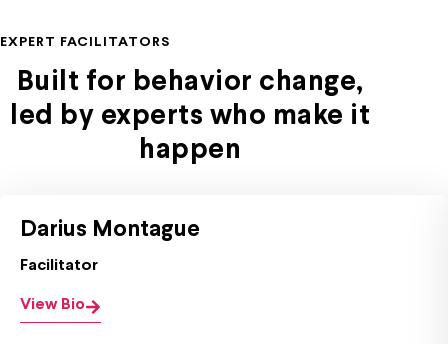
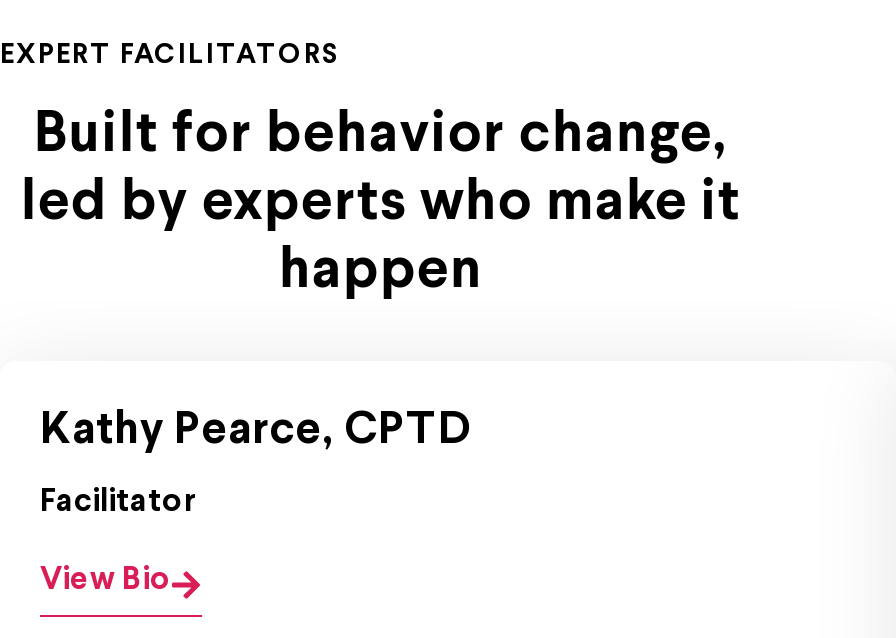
- Darius Montague
+ Kathy Pearce, CPTD
